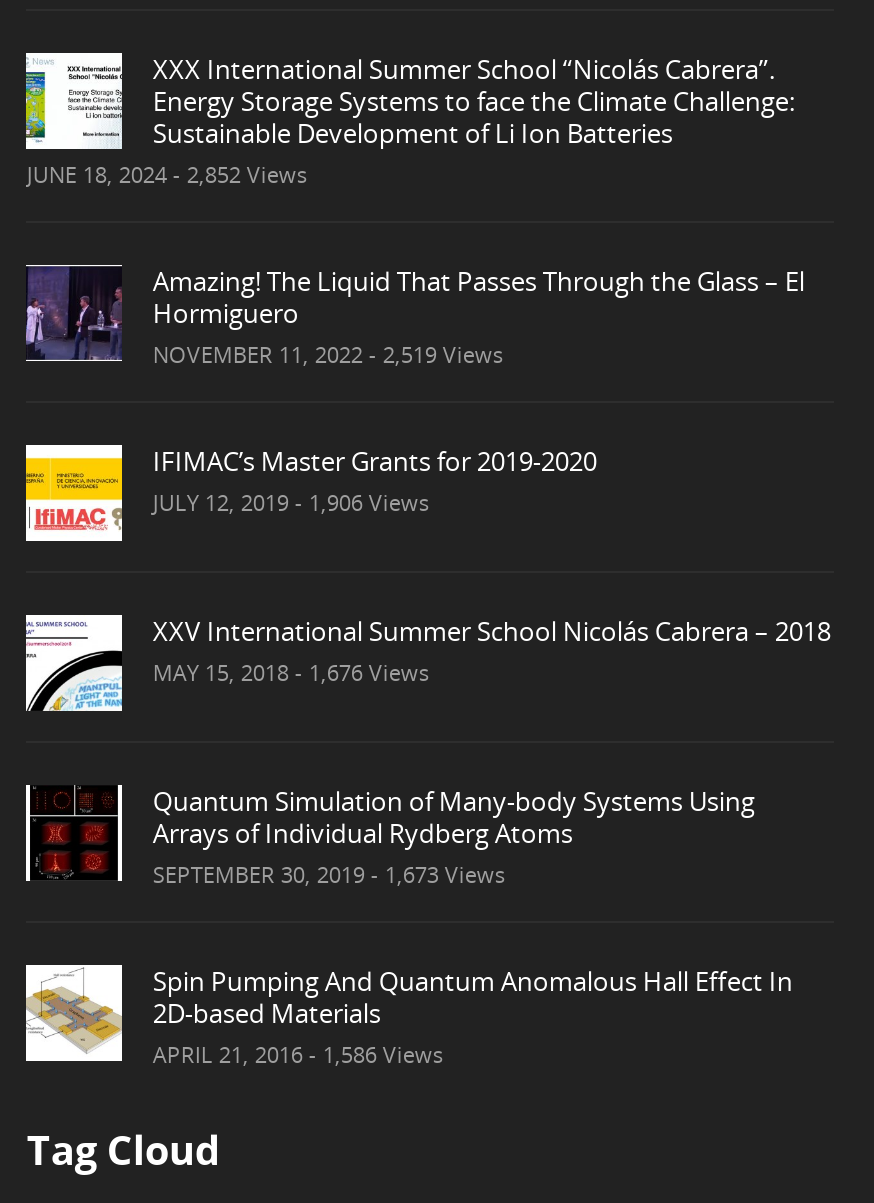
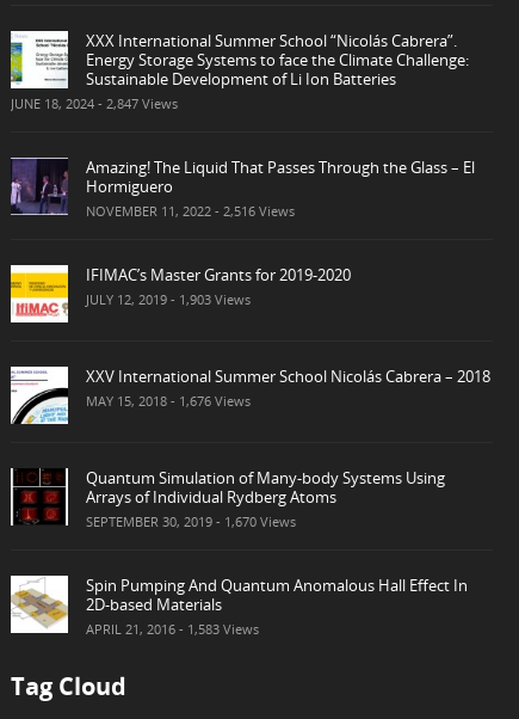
- JUNE 18, 2024 - 2,852 Views
+ JUNE 18, 2024 - 2,847 Views

- NOVEMBER 11, 2022 - 2,519 Views
+ NOVEMBER 11, 2022 - 2,516 Views

- JULY 12, 2019 - 1,906 Views
+ JULY 12, 2019 - 1,903 Views

- SEPTEMBER 30, 2019 - 1,673 Views
+ SEPTEMBER 30, 2019 - 1,670 Views

- APRIL 21, 2016 - 1,586 Views
+ APRIL 21, 2016 - 1,583 Views
